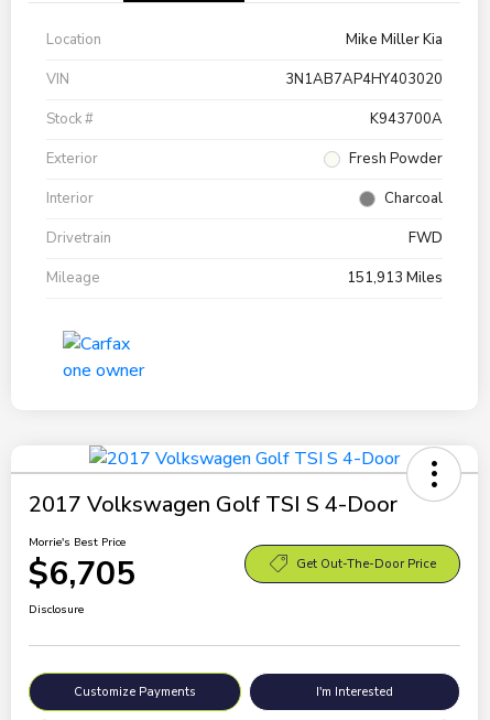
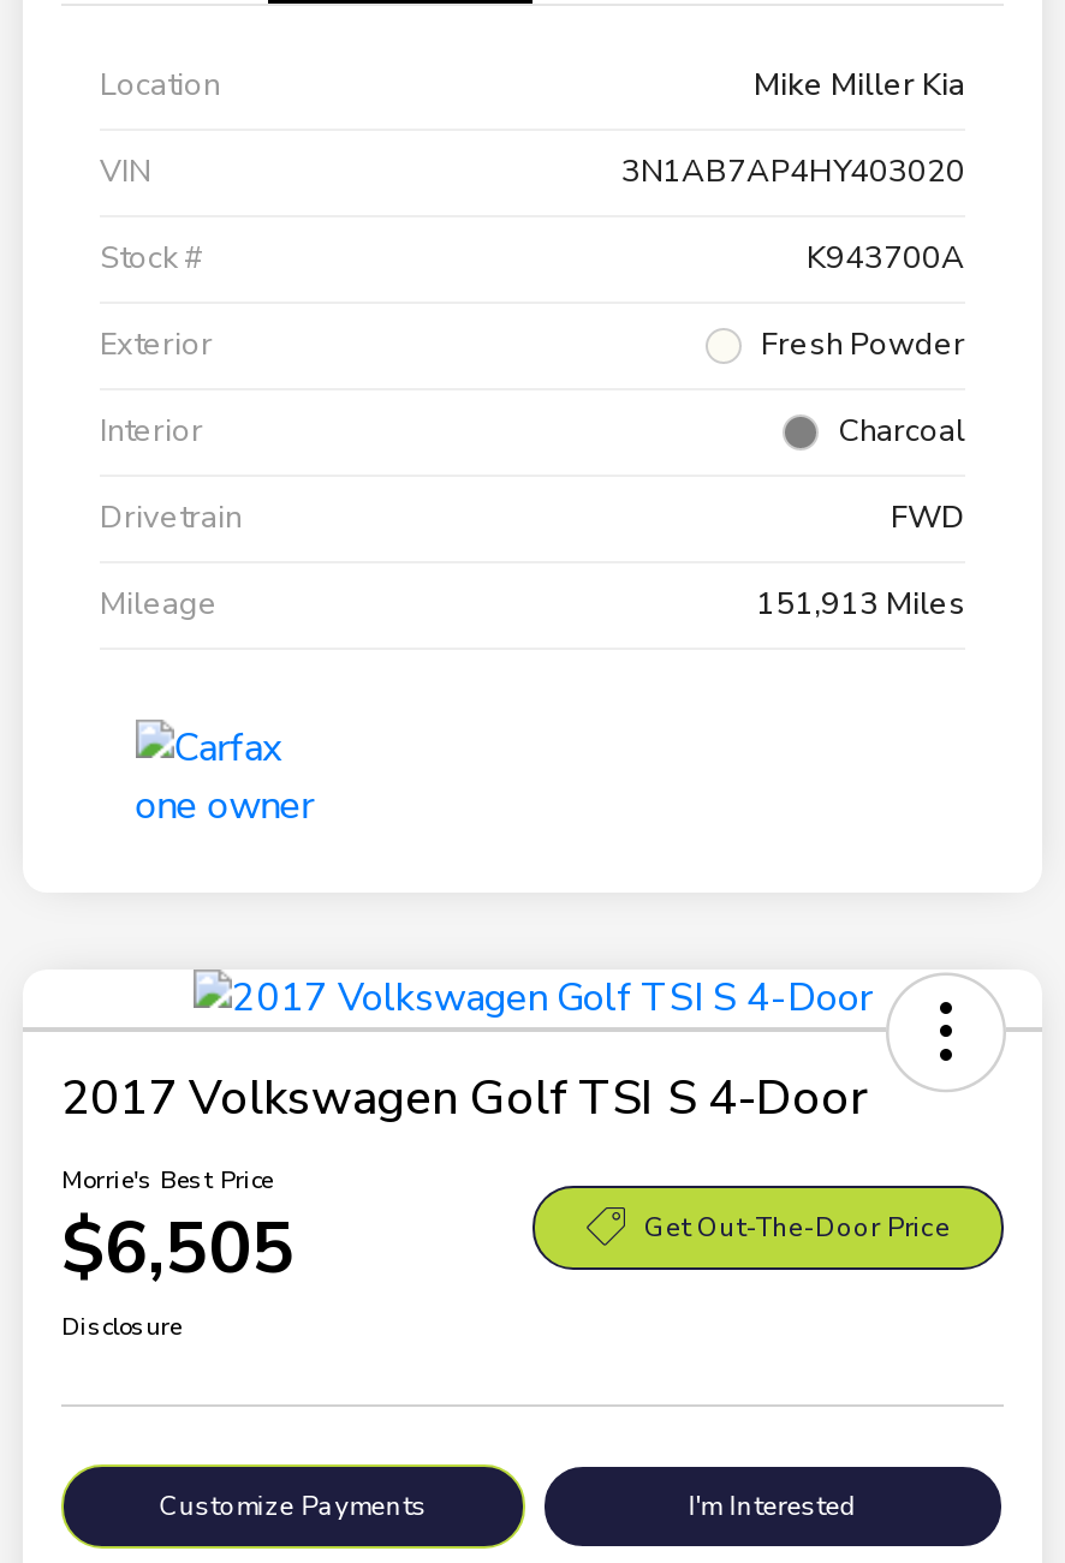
- $6,705
+ $6,505
